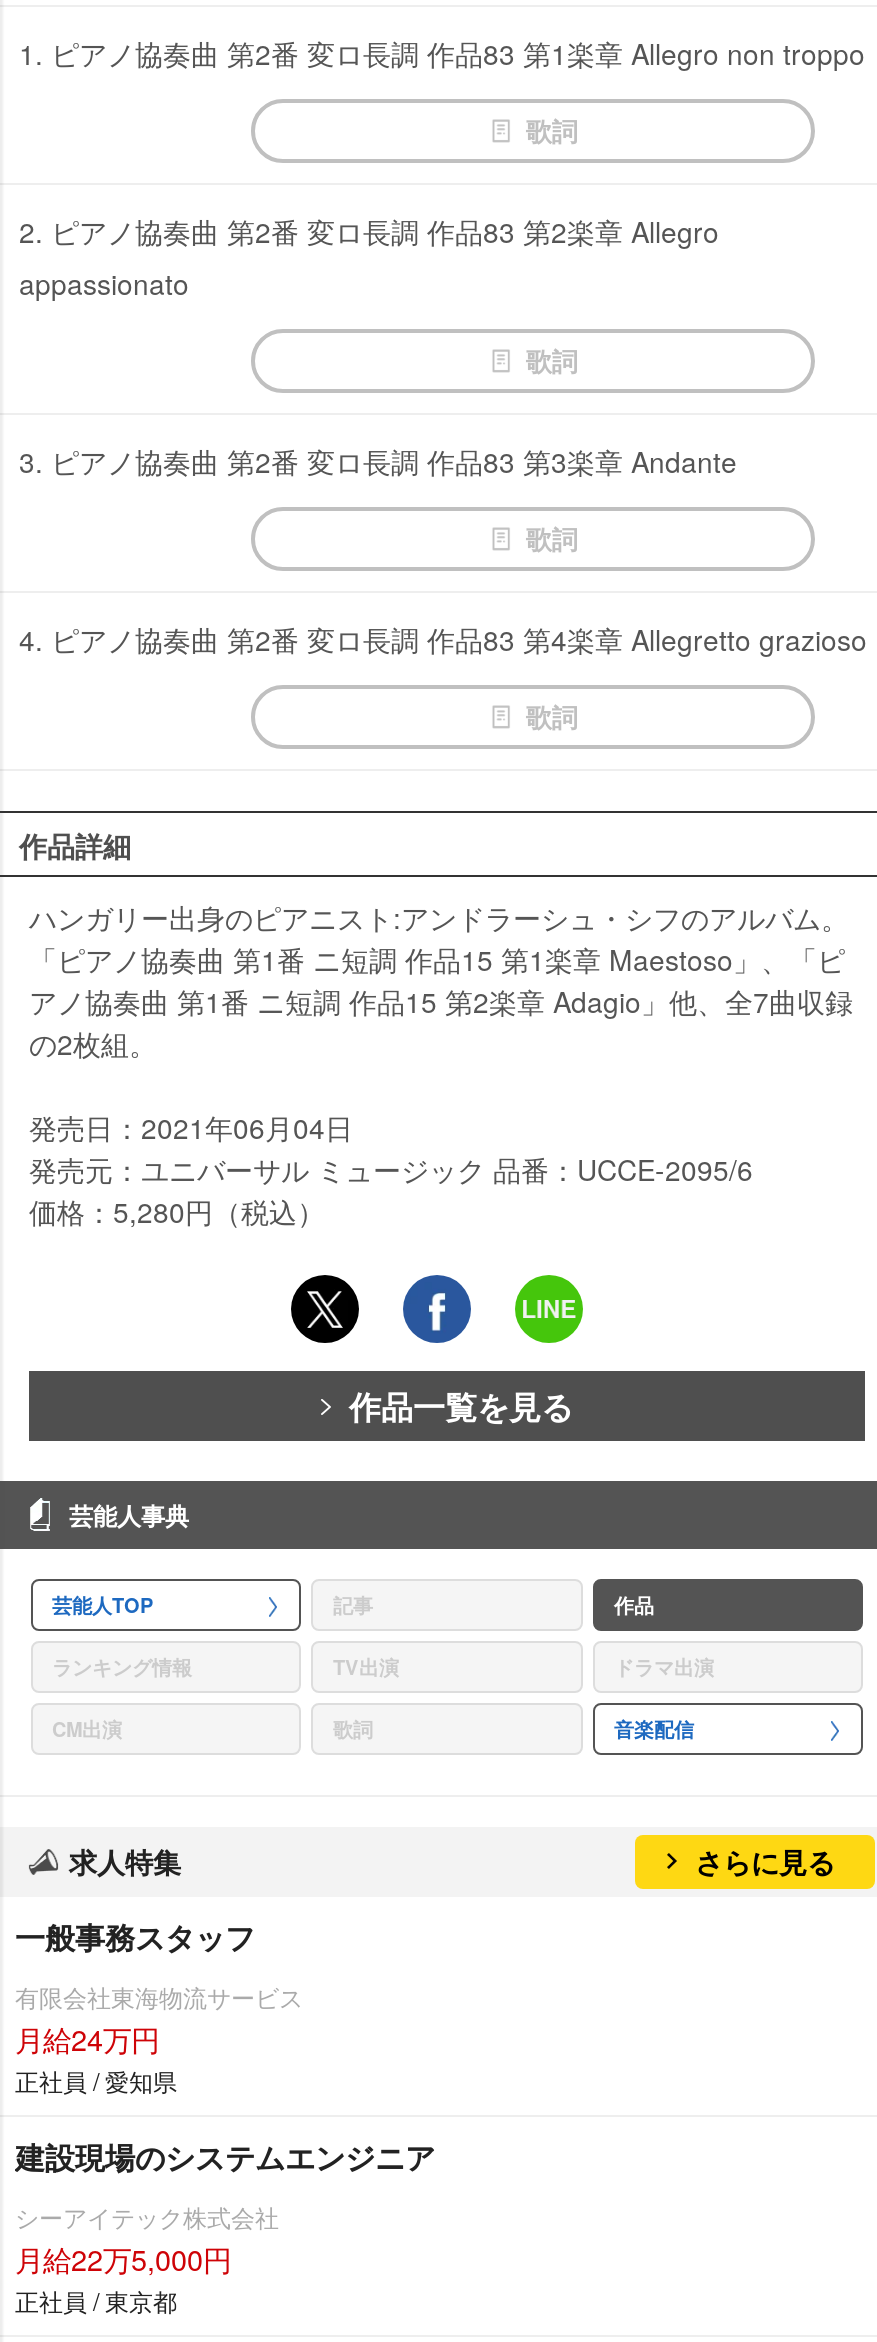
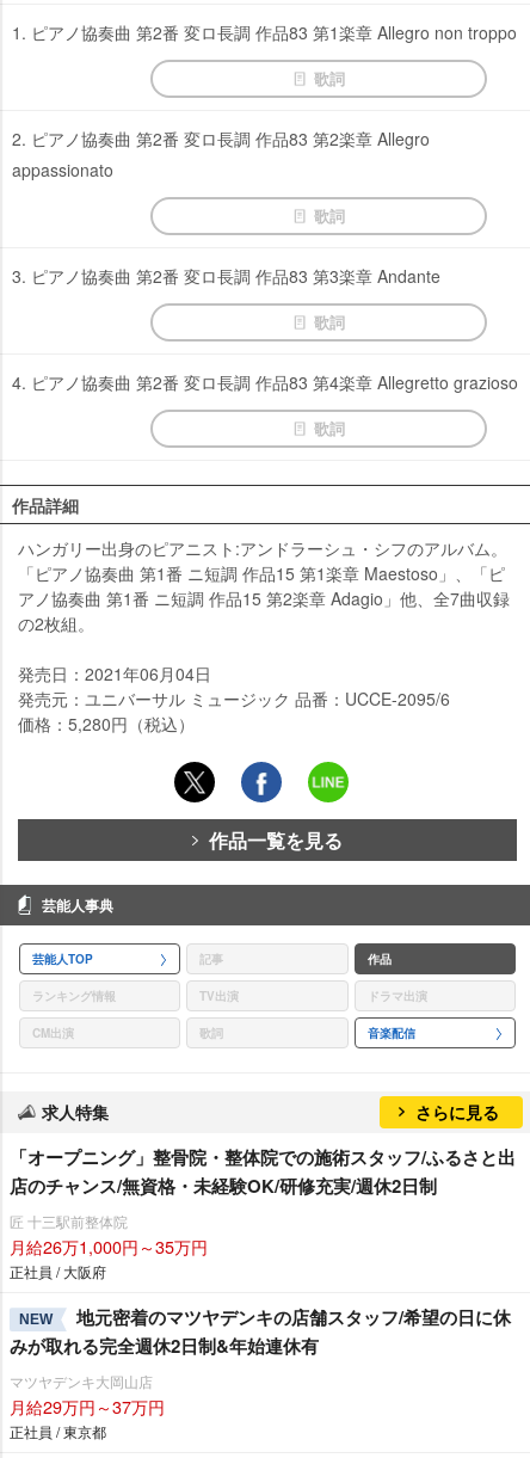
- 一般事務スタッフ
+ 「オープニング」整骨院・整体院での施術スタッフ/ふるさと出
+ 店のチャンス/無資格・未経験OK/研修充実/週休2日制

- 有限会社東海物流サービス
- 月給24万円
- 正社員 / 愛知県
+ 匠 十三駅前整体院
+ 月給26万1,000円～35万円
+ 正社員 / 大阪府

- 建設現場のシステムエンジニア
+ NEW
+ 地元密着のマツヤデンキの店舗スタッフ/希望の日に休
+ みが取れる完全週休2日制&年始連休有

- シーアイテック株式会社
- 月給22万5,000円
+ マツヤデンキ大岡山店
+ 月給29万円～37万円
